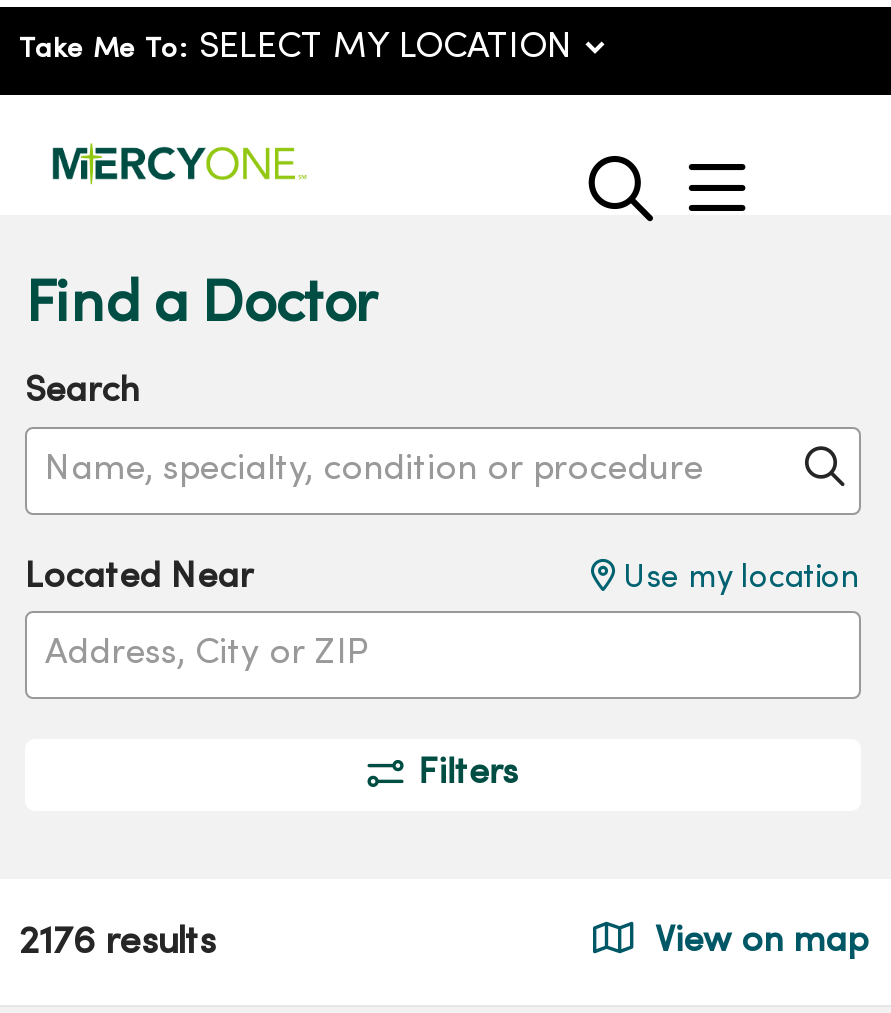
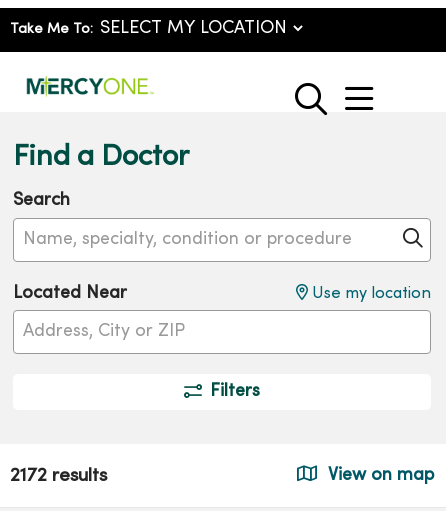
- 2176 results
+ 2172 results
